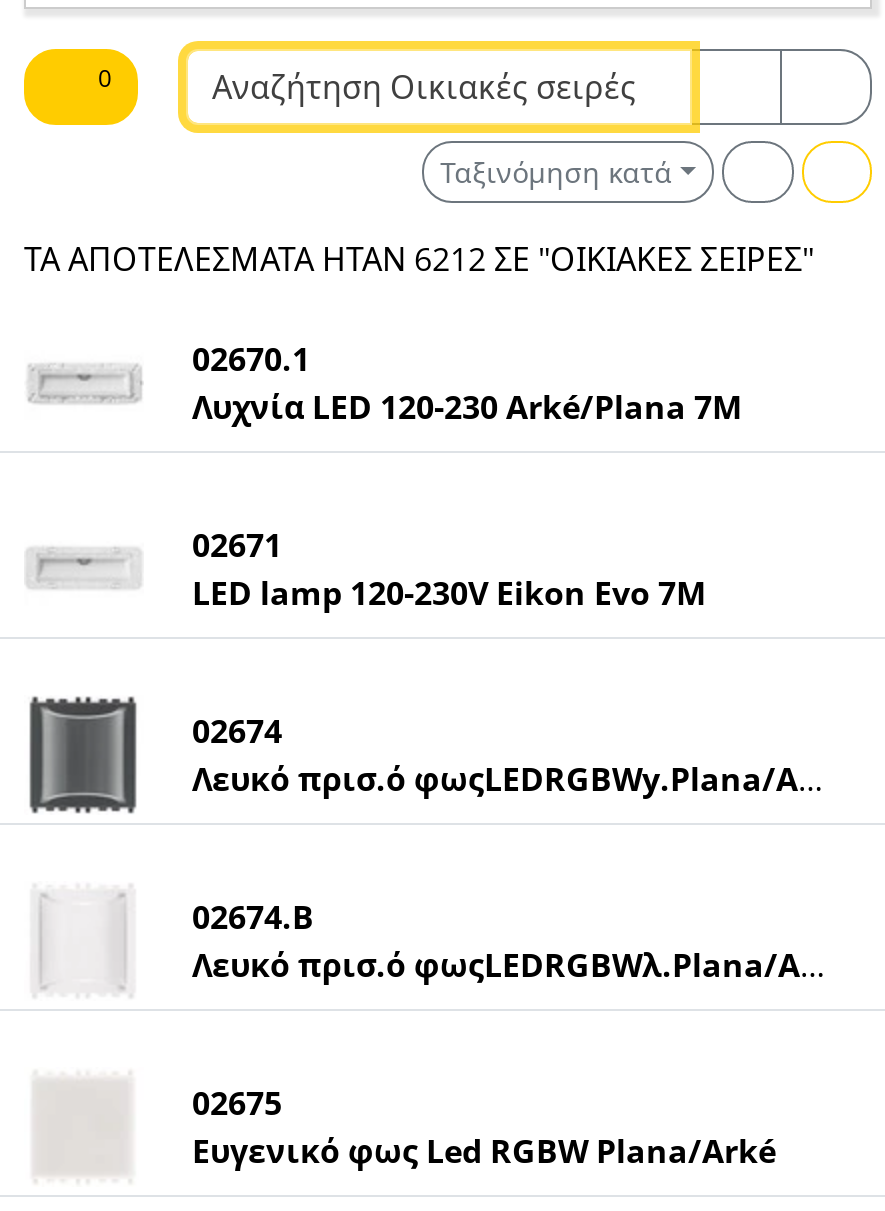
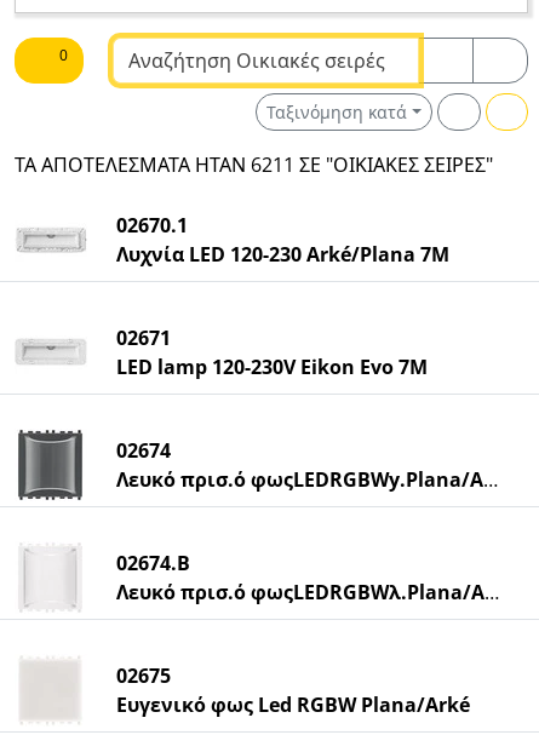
- ΤΑ ΑΠΟΤΕΛΈΣΜΑΤΑ ΉΤΑΝ 6212 ΣΕ "ΟΙΚΙΑΚΈΣ ΣΕΙΡΈΣ"
+ ΤΑ ΑΠΟΤΕΛΈΣΜΑΤΑ ΉΤΑΝ 6211 ΣΕ "ΟΙΚΙΑΚΈΣ ΣΕΙΡΈΣ"
